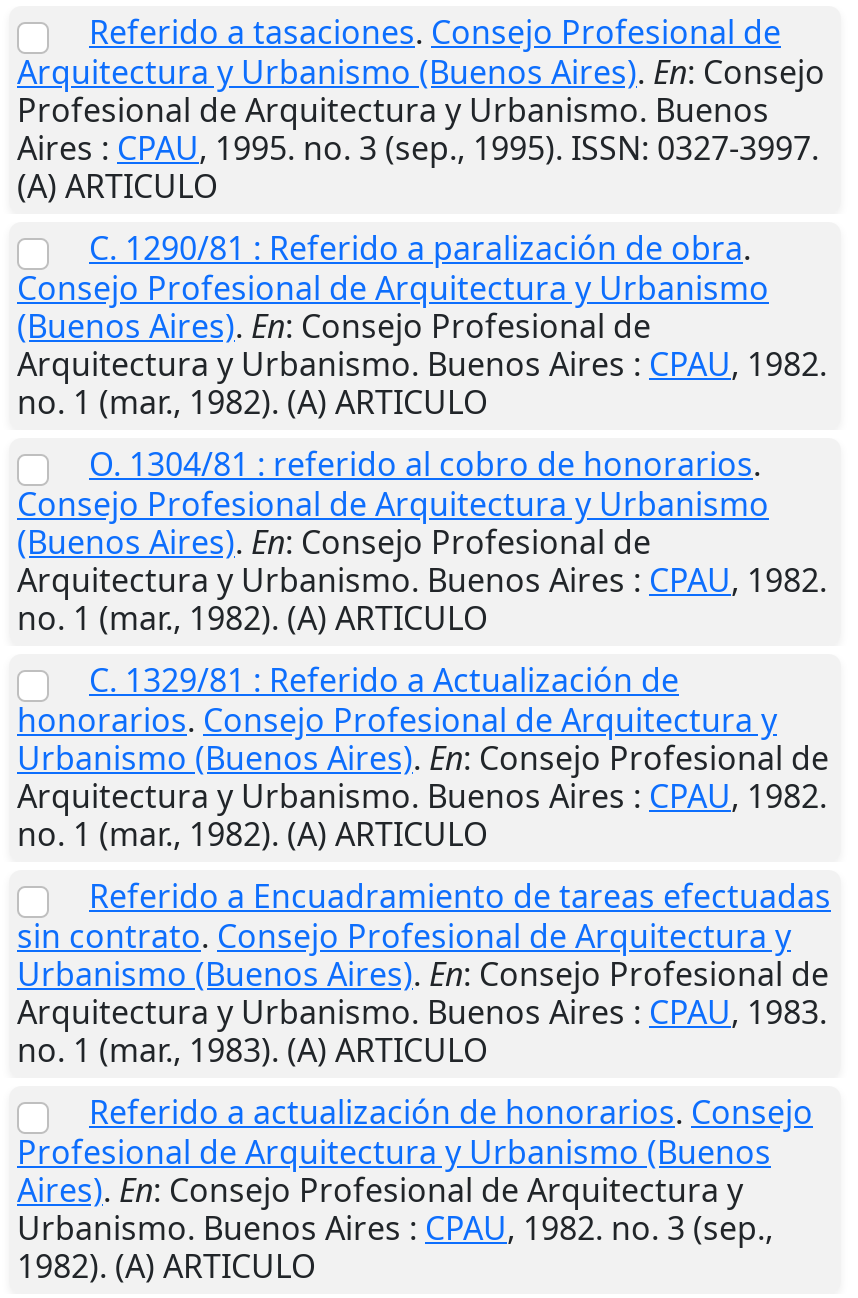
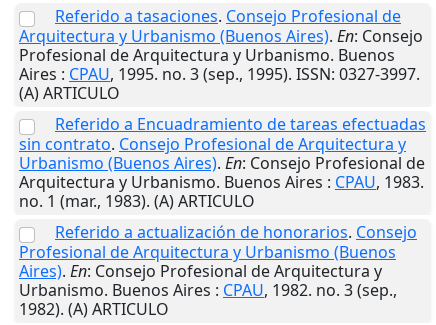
- C. 1290/81 : Referido a paralización de obra.
- Consejo Profesional de Arquitectura y Urbanismo
- (Buenos Aires).En: Consejo Profesional de
- Arquitectura y Urbanismo. Buenos Aires: CPAU, 1982.
- no. 1 (mar., 1982). (A) ARTICULO
- O. 1304/81 : referido al cobro de honorarios.
- Consejo Profesional de Arquitectura y Urbanismo
- (Buenos Aires).En: Consejo Profesional de
- Arquitectura y Urbanismo. Buenos Aires: CPAU, 1982.
- no. 1 (mar., 1982). (A) ARTICULO
- C. 1329/81 : Referido a Actualización de
- honorarios.Consejo Profesional de Arquitectura y
- Urbanismo (Buenos Aires).En: Consejo Profesional de
- Arquitectura y Urbanismo. Buenos Aires: CPAU, 1982.
- no. 1 (mar., 1982). (A) ARTICULO
